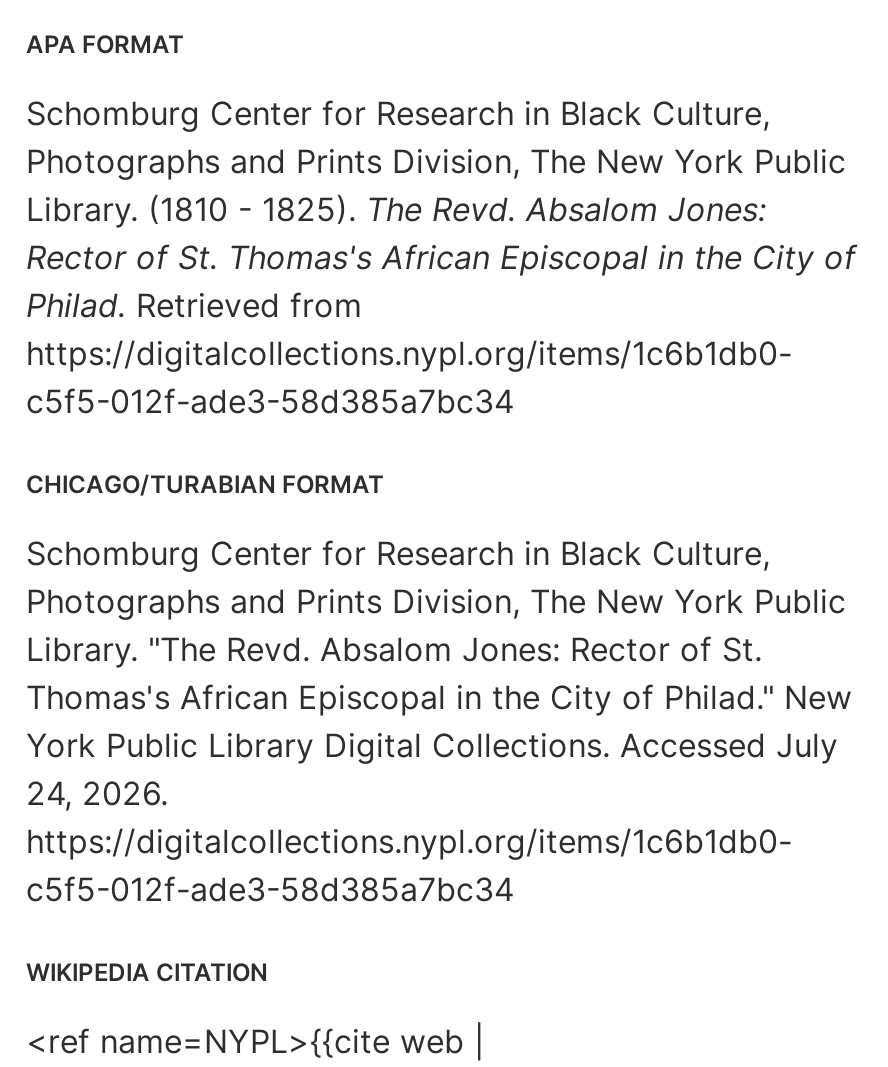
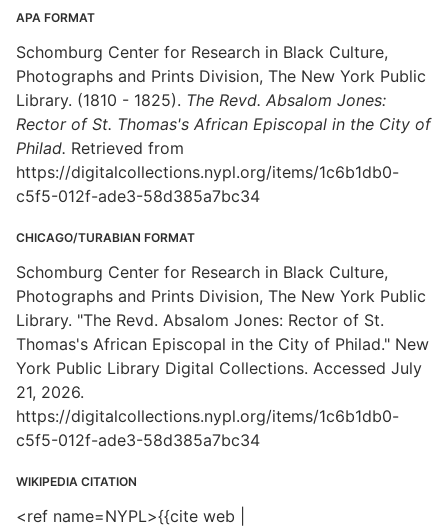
- 24, 2026.
+ 21, 2026.
